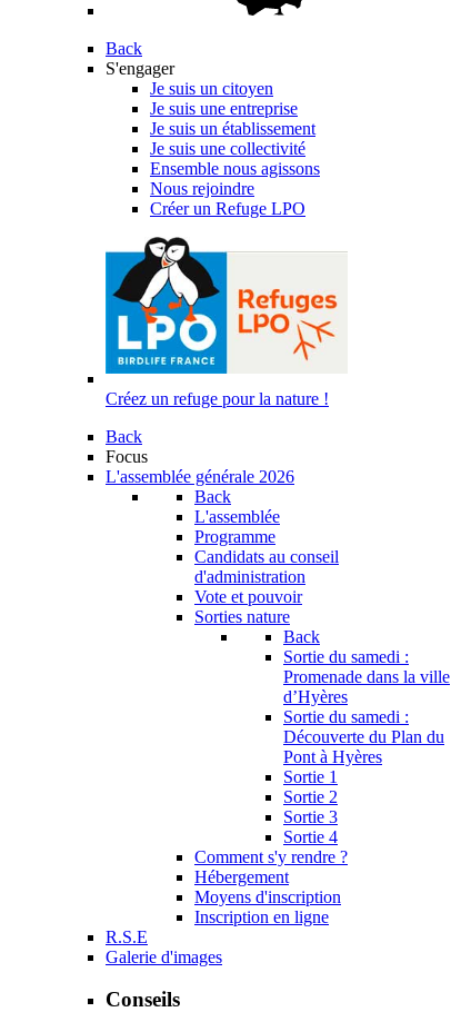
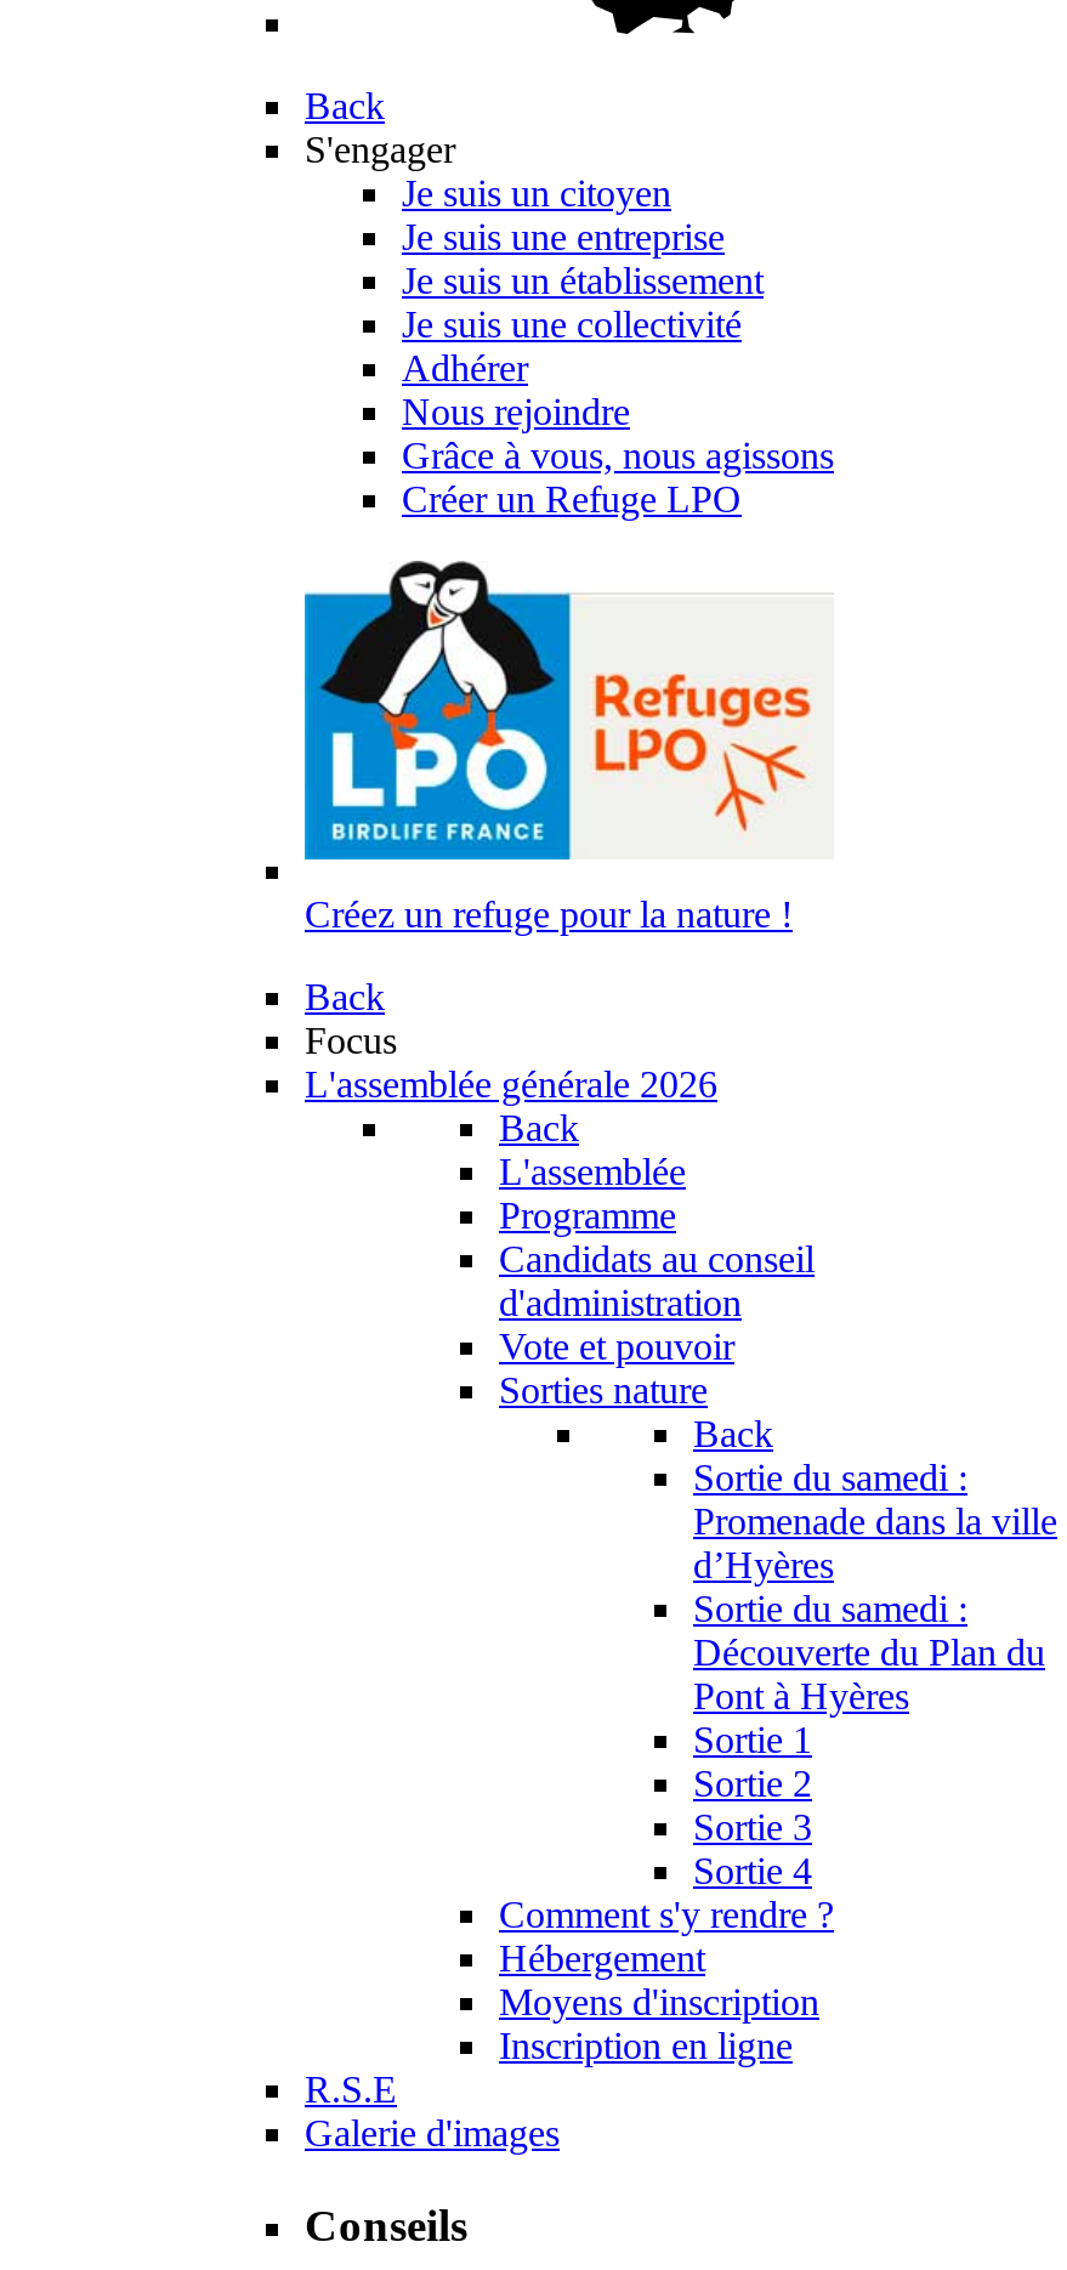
- Ensemble nous agissons
+ Adhérer

+ Grâce à vous, nous agissons
